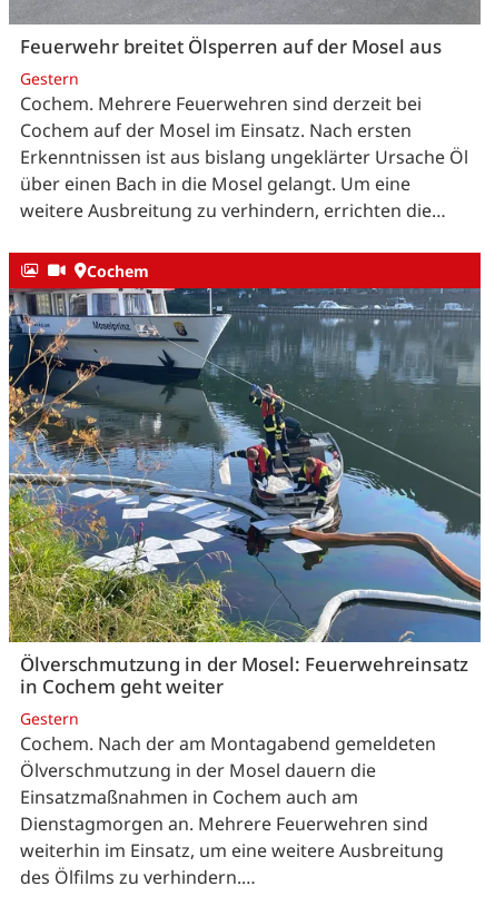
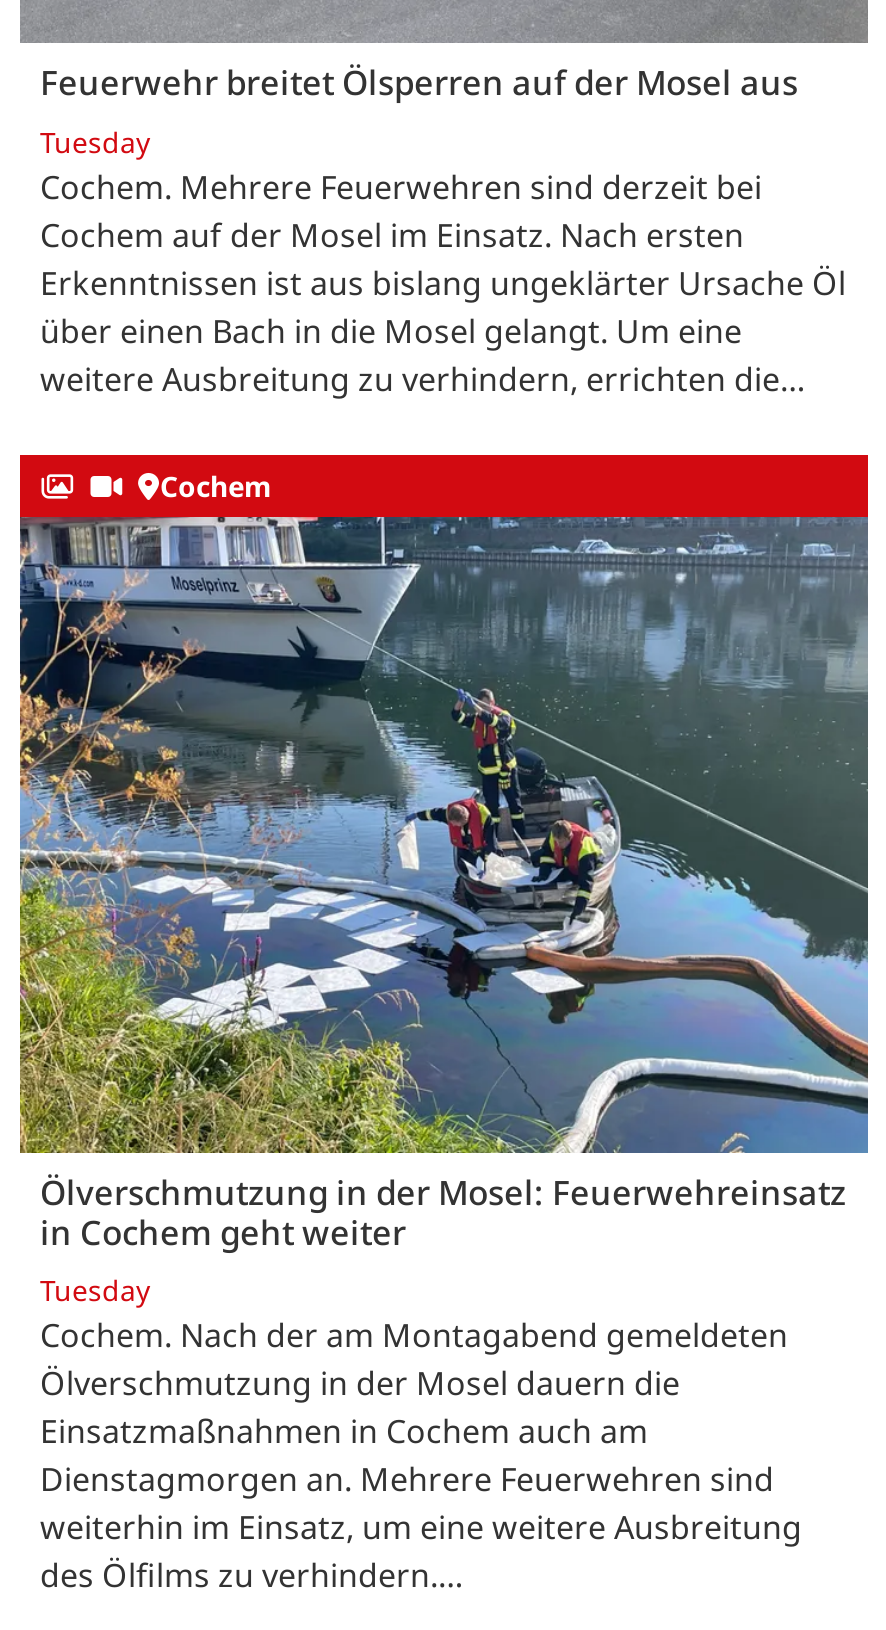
- Gestern
+ Tuesday

- Gestern
+ Tuesday
